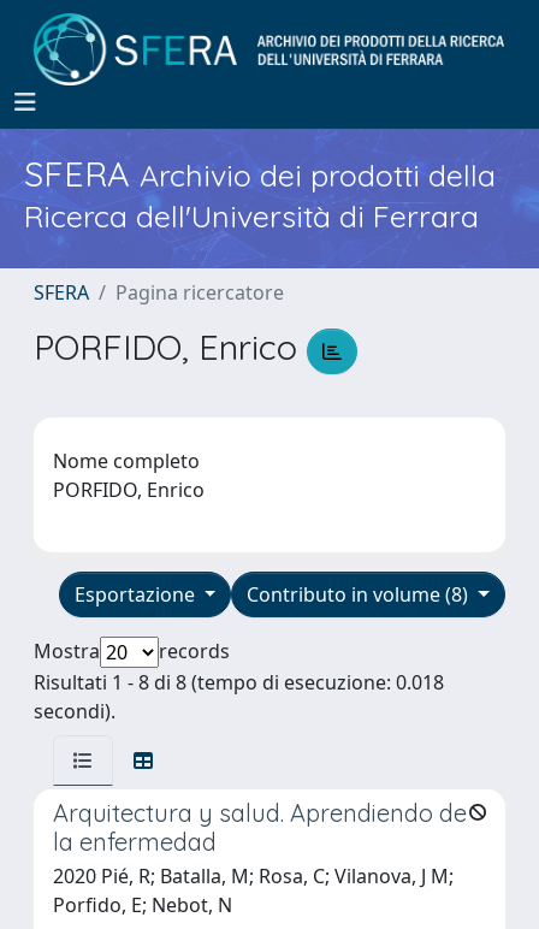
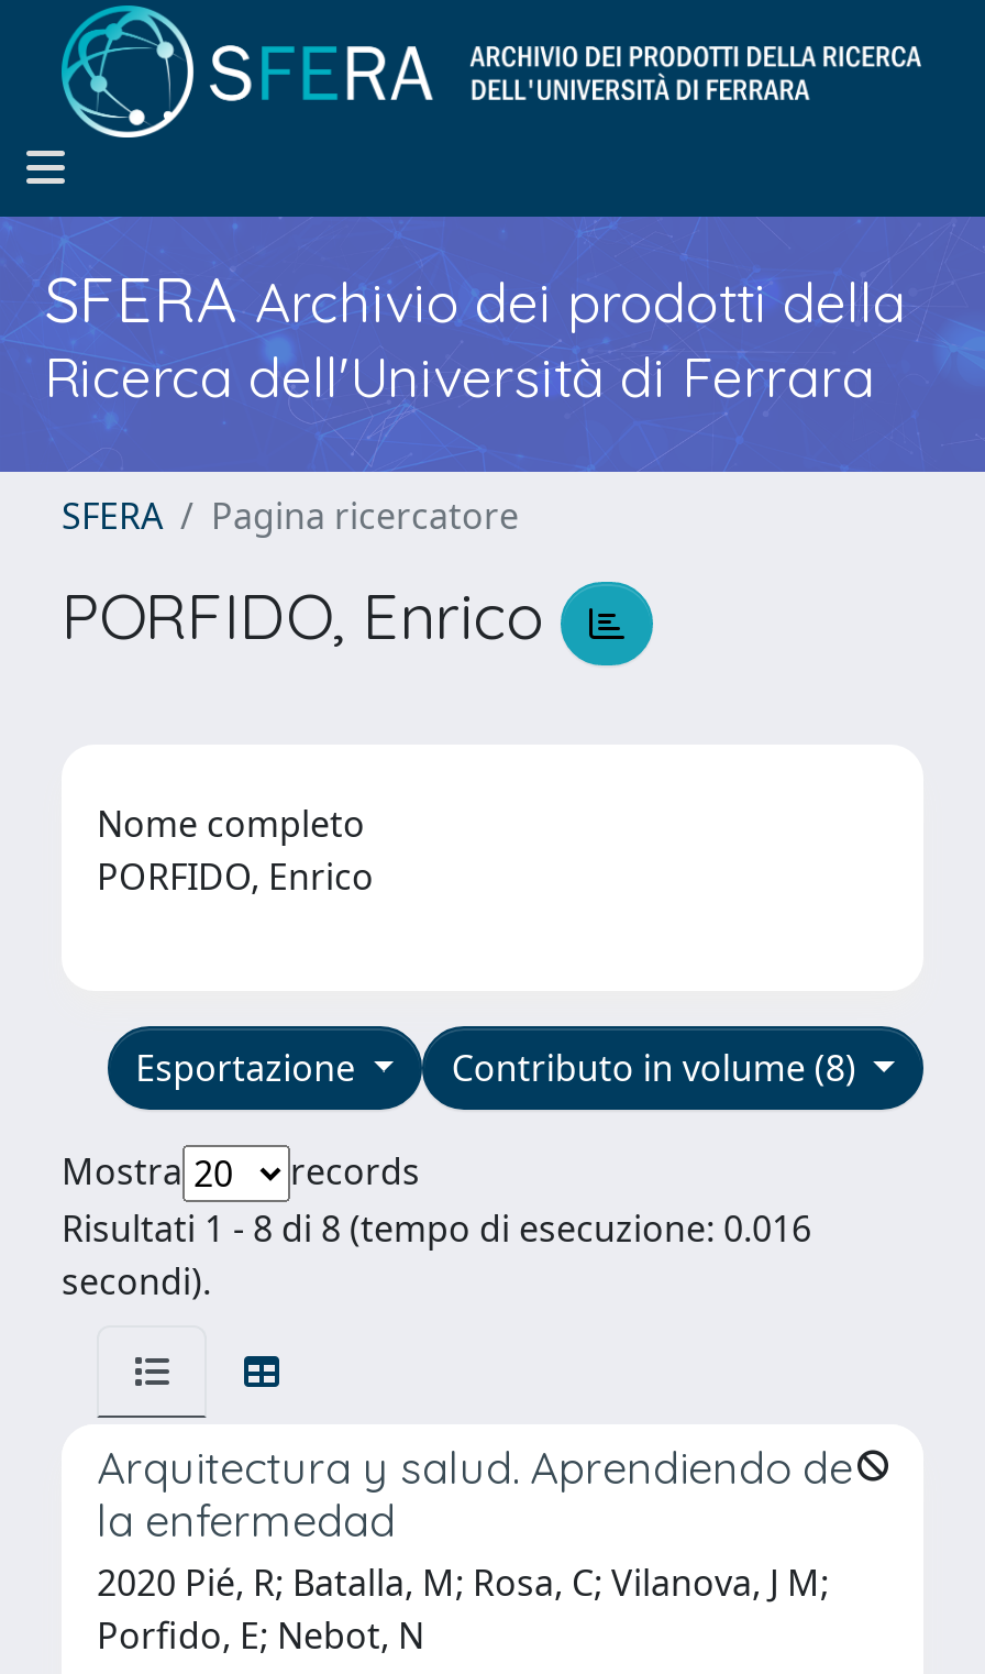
- Risultati 1 - 8 di 8 (tempo di esecuzione: 0.018
+ Risultati 1 - 8 di 8 (tempo di esecuzione: 0.016
